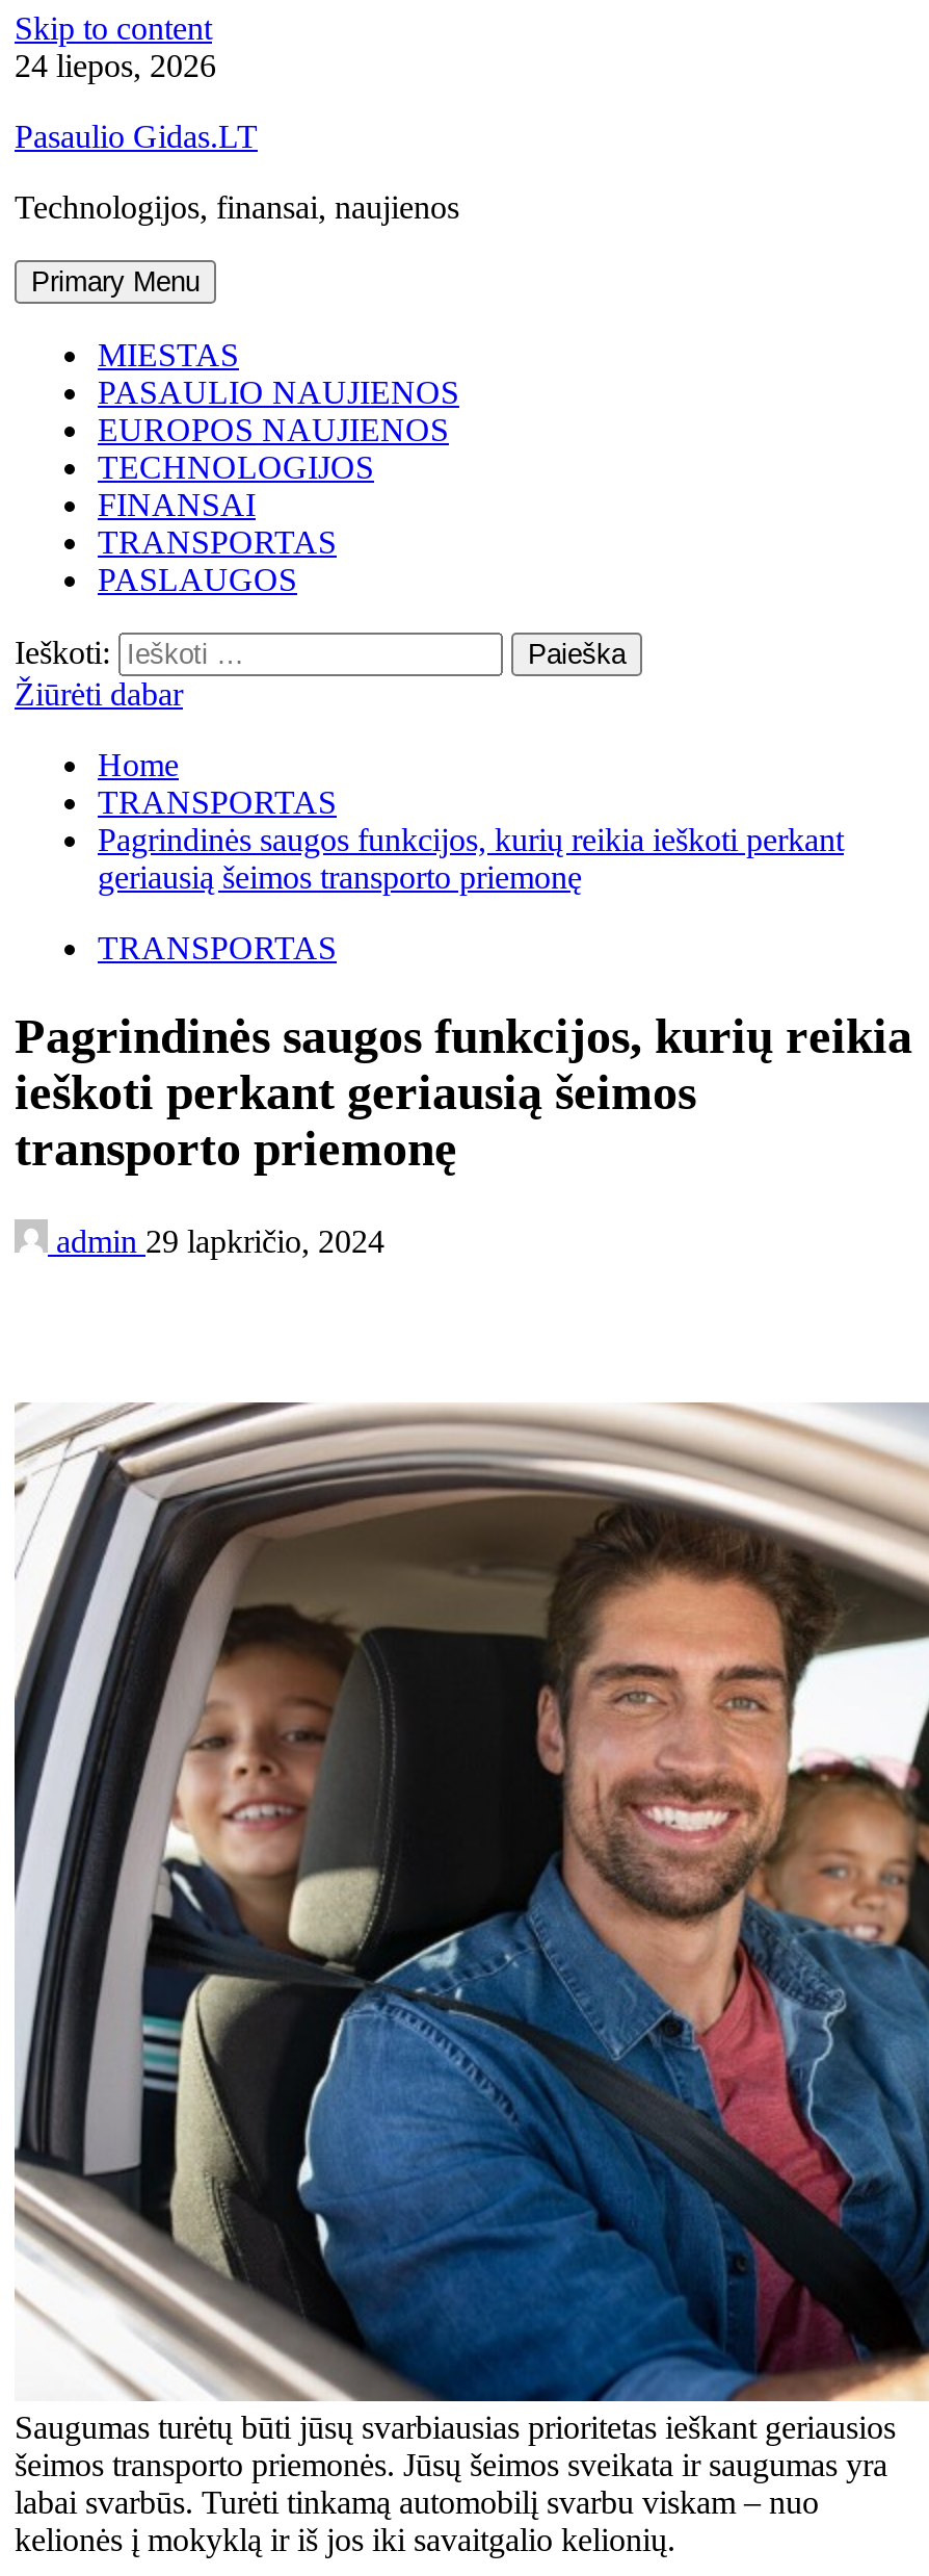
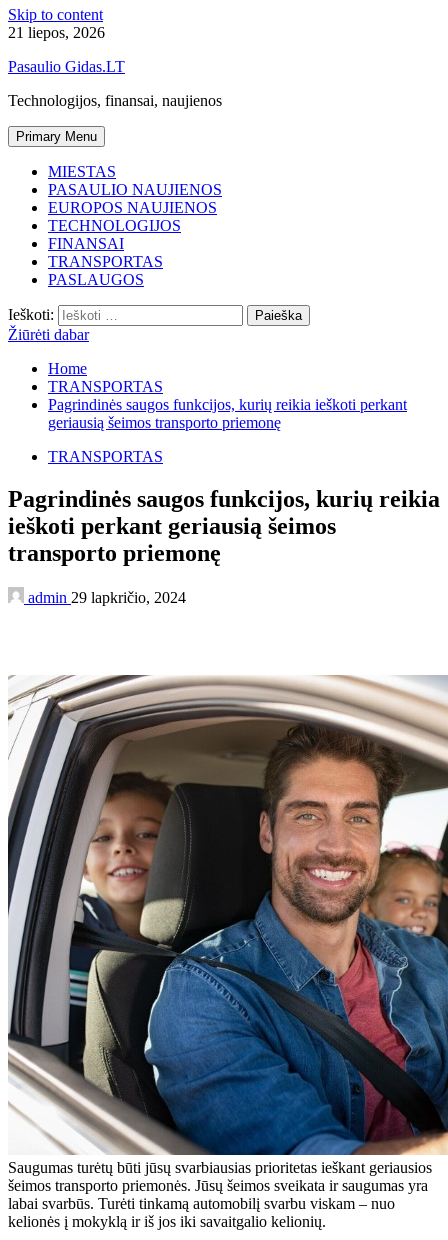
- 24 liepos, 2026
+ 21 liepos, 2026
